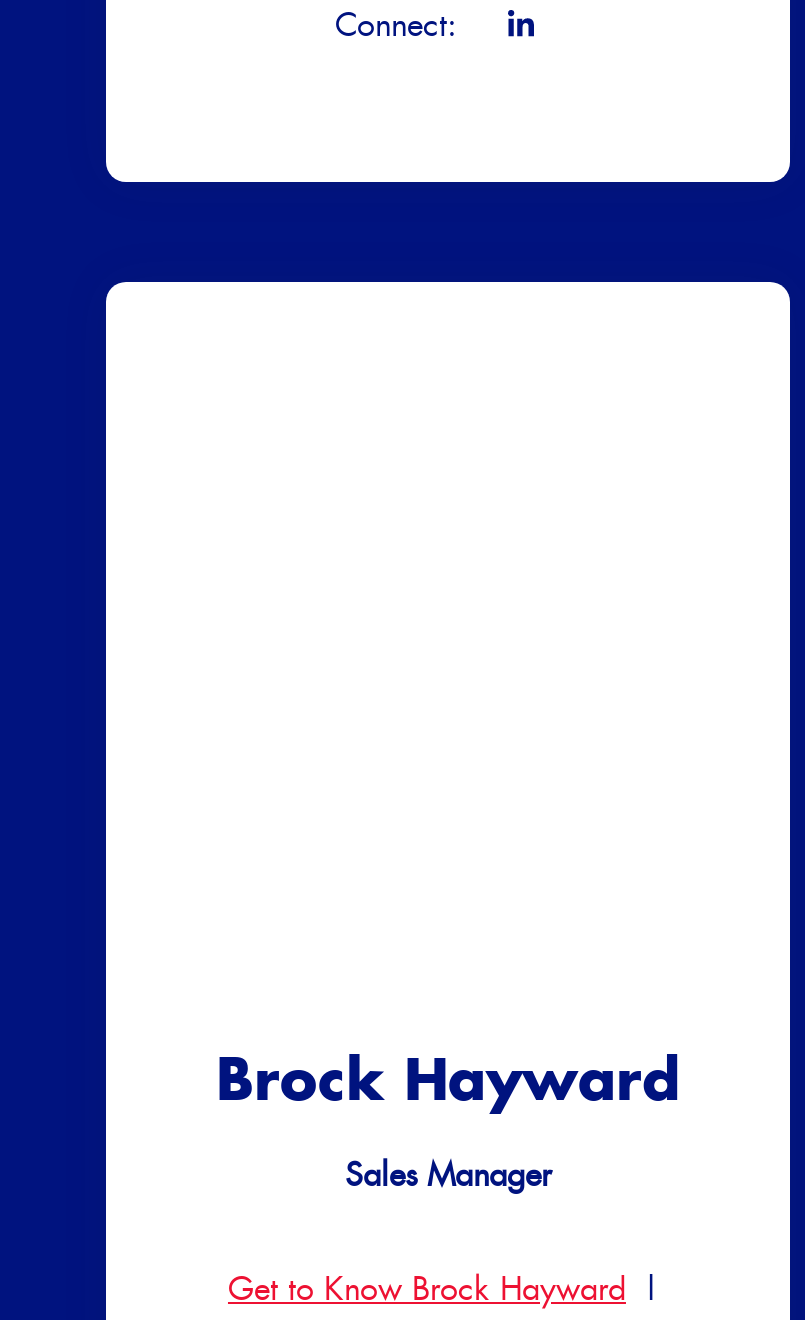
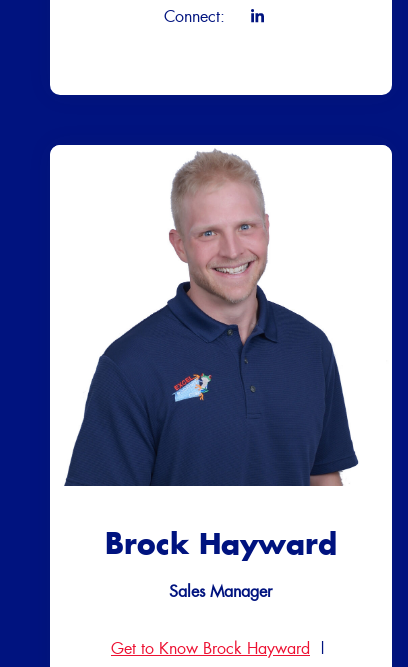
+ [image]
